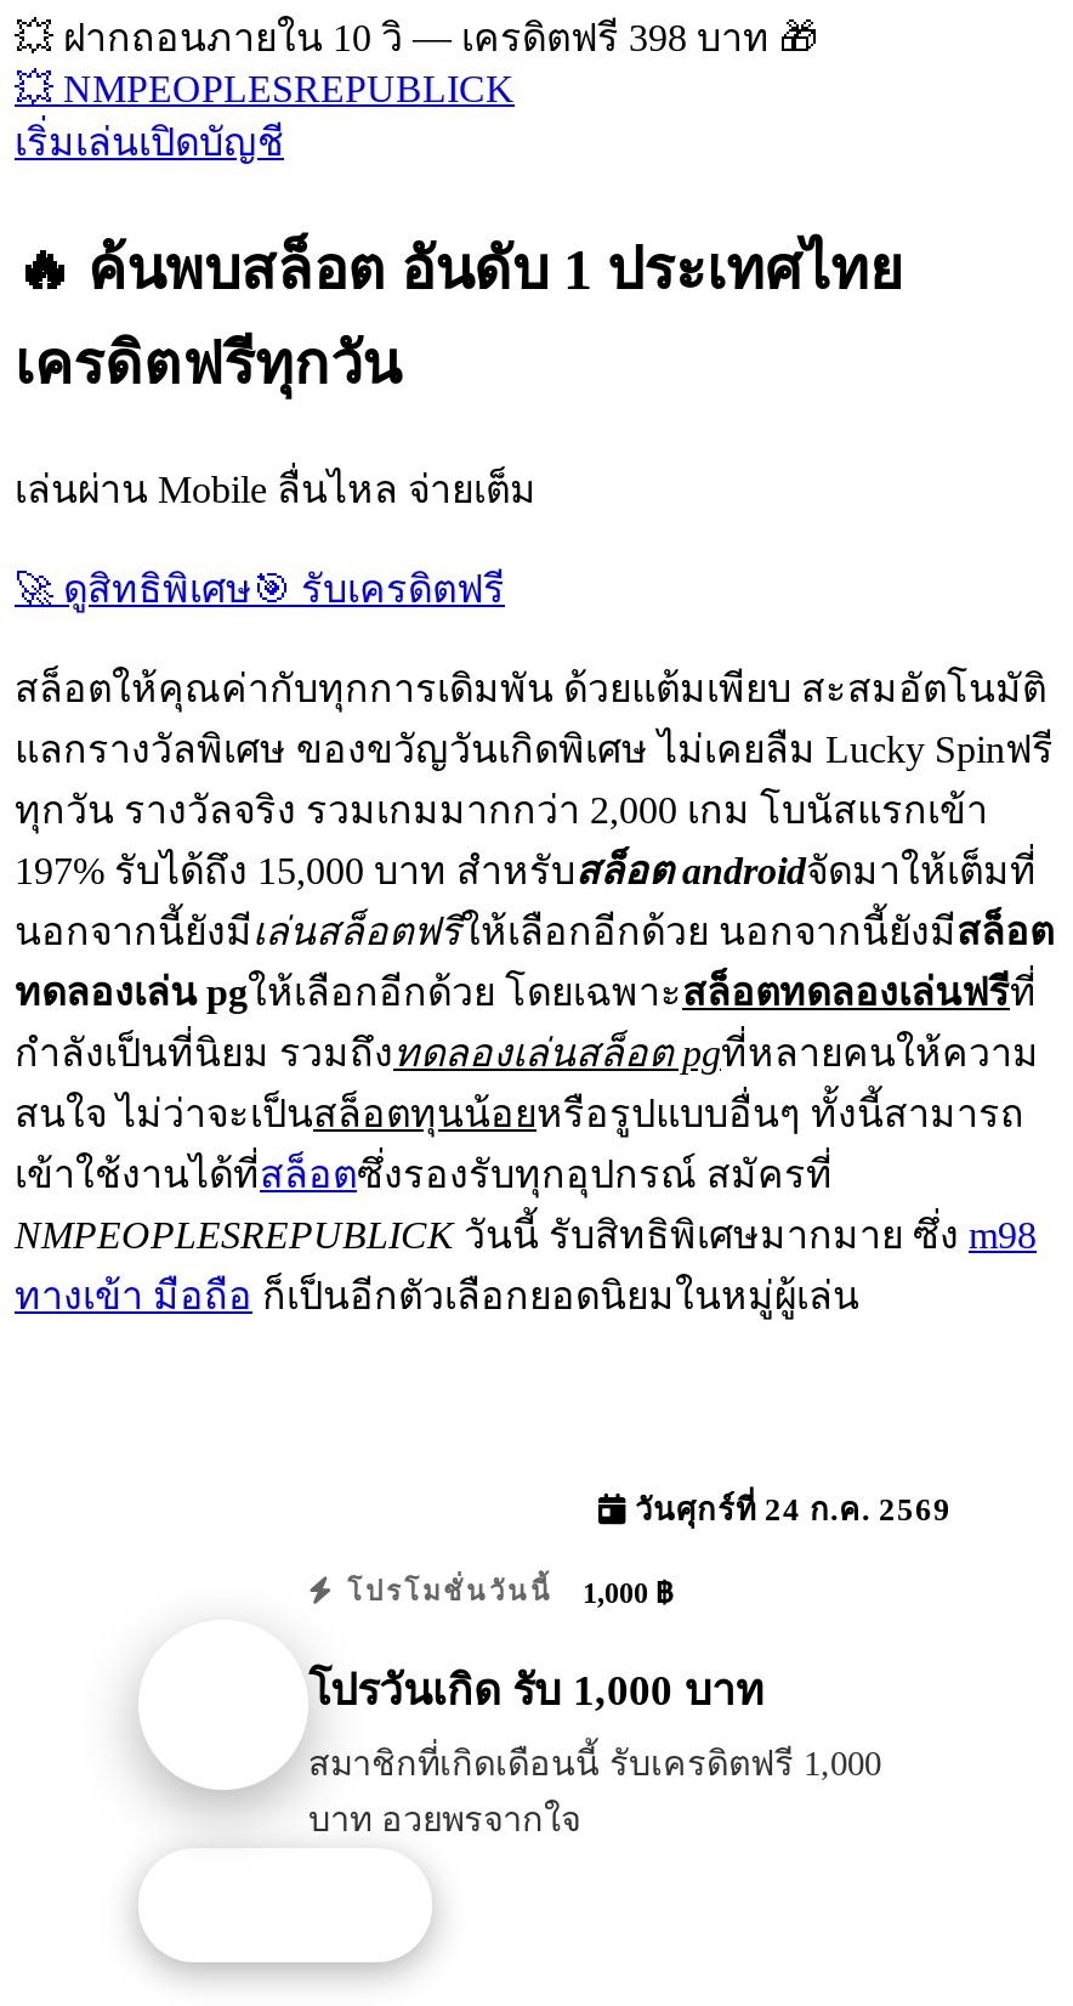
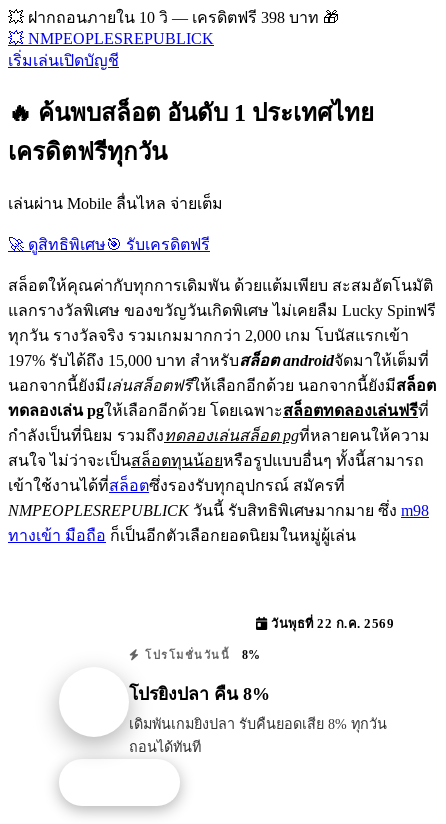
- วันศุกร์ที่ 24 ก.ค. 2569
+ วันพุธที่ 22 ก.ค. 2569

- โปรโมชั่นวันนี้ 1,000 ฿
+ โปรโมชั่นวันนี้ 8%

- โปรวันเกิด รับ 1,000 บาท
+ โปรยิงปลา คืน 8%

- สมาชิกที่เกิดเดือนนี้ รับเครดิตฟรี 1,000
- บาท อวยพรจากใจ
+ เดิมพันเกมยิงปลา รับคืนยอดเสีย 8% ทุกวัน
+ ถอนได้ทันที
